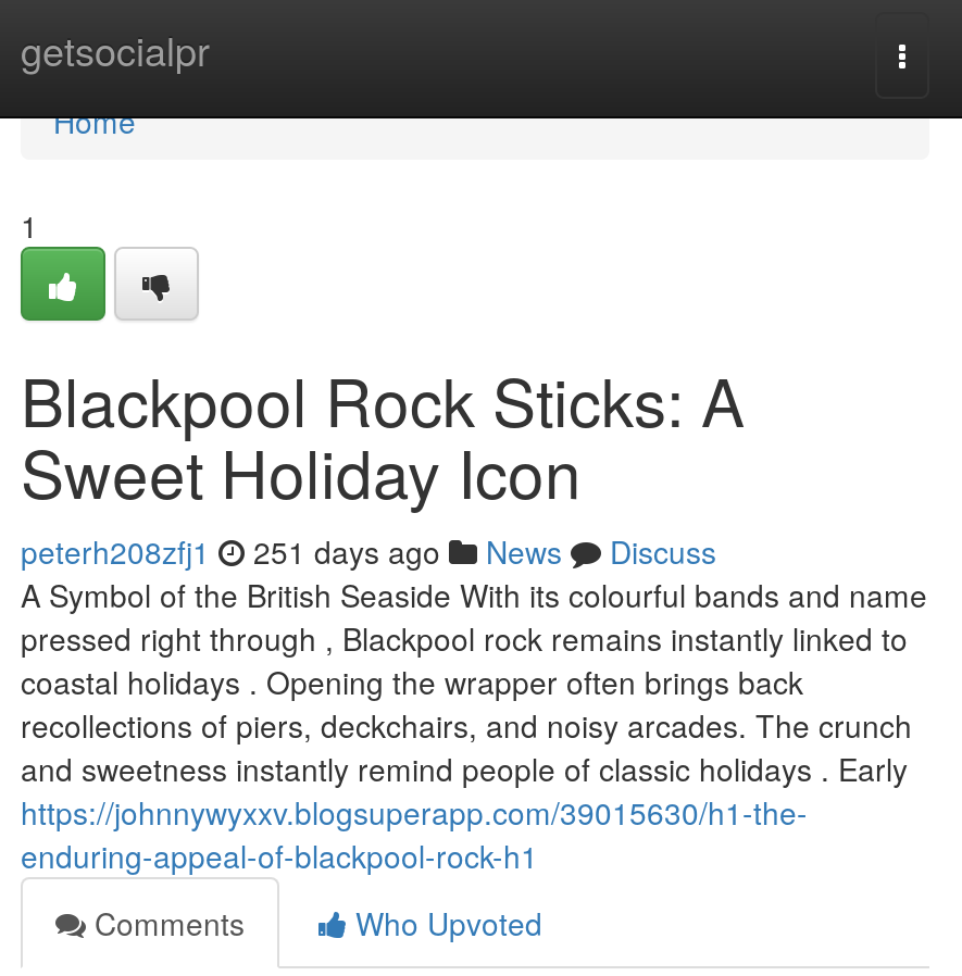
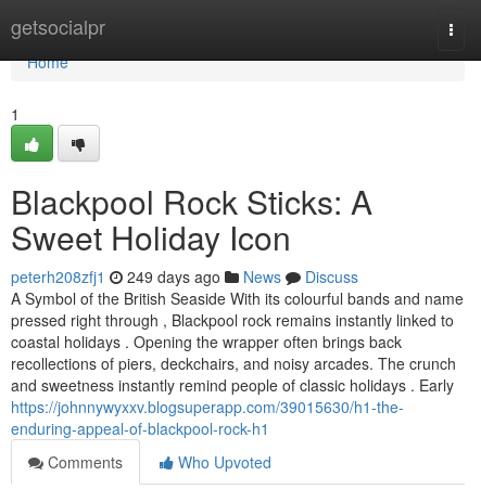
- peterh208zfj1 251 days ago News Discuss
+ peterh208zfj1 249 days ago News Discuss
